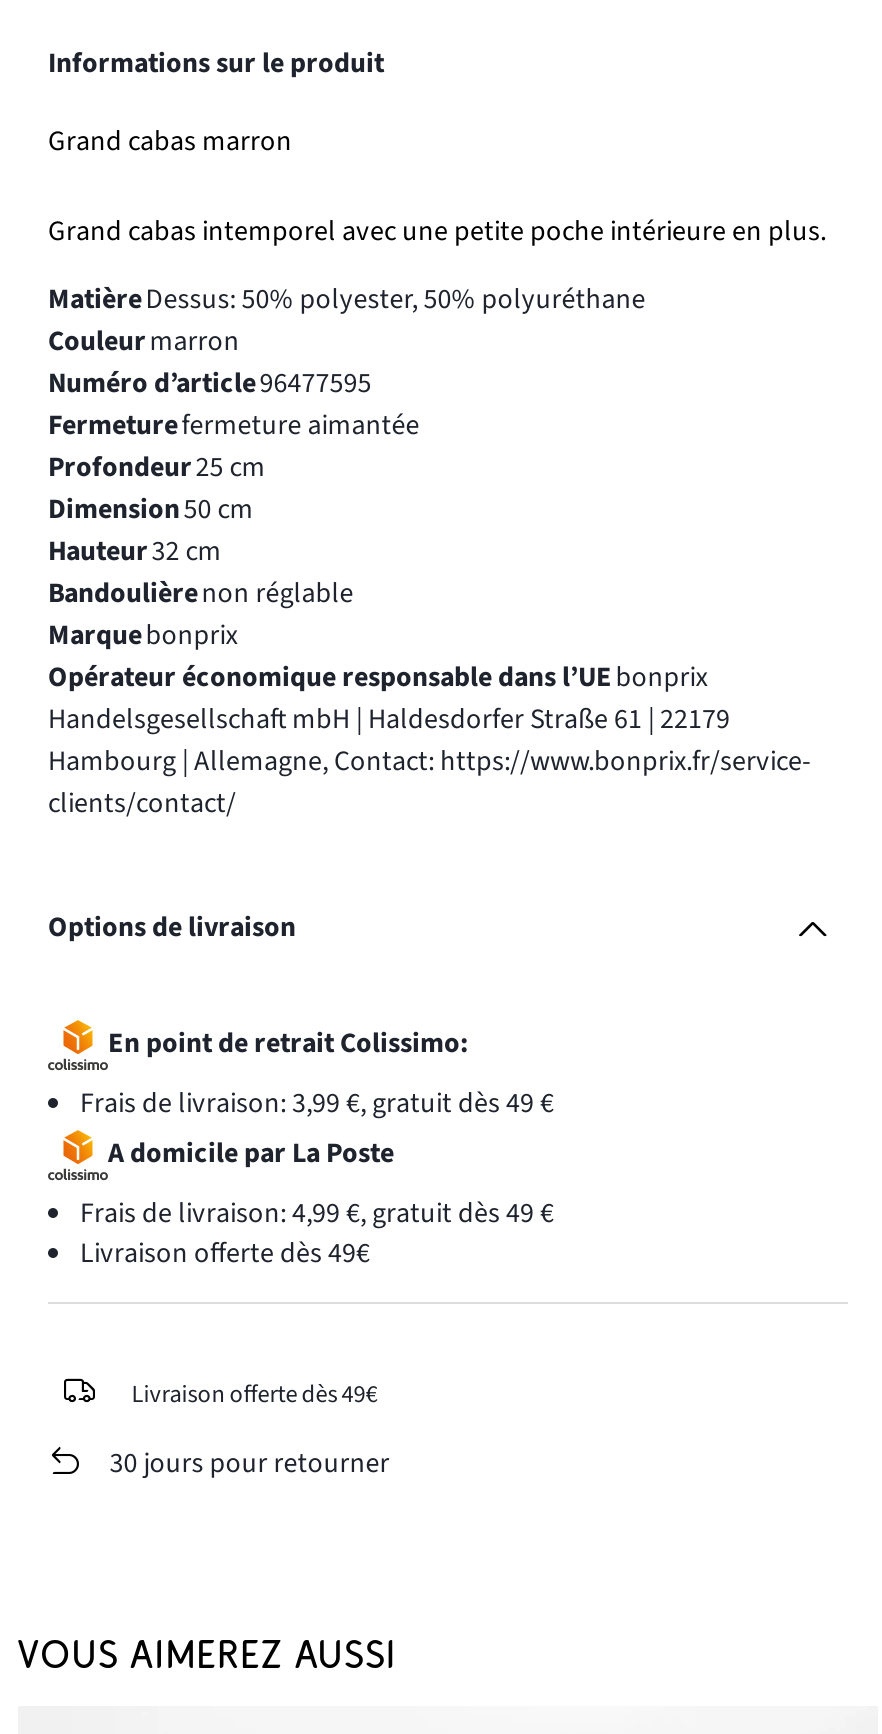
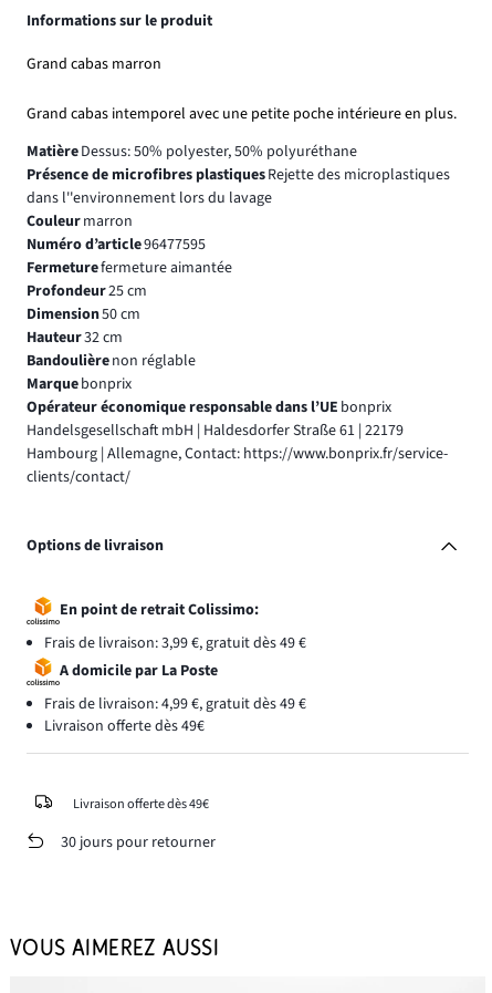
+ Présence de microfibres plastiques Rejette des microplastiques
+ dans l''environnement lors du lavage
